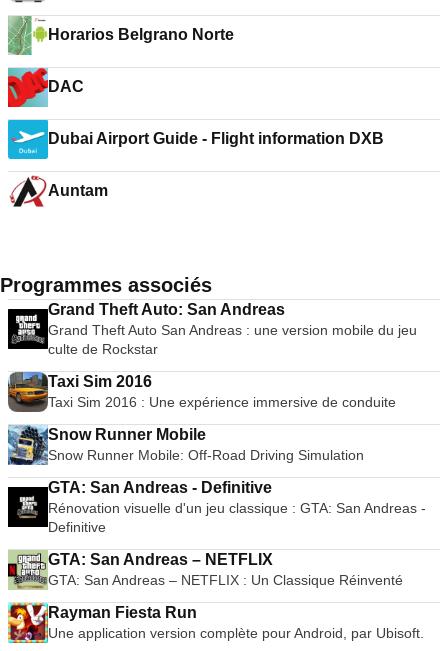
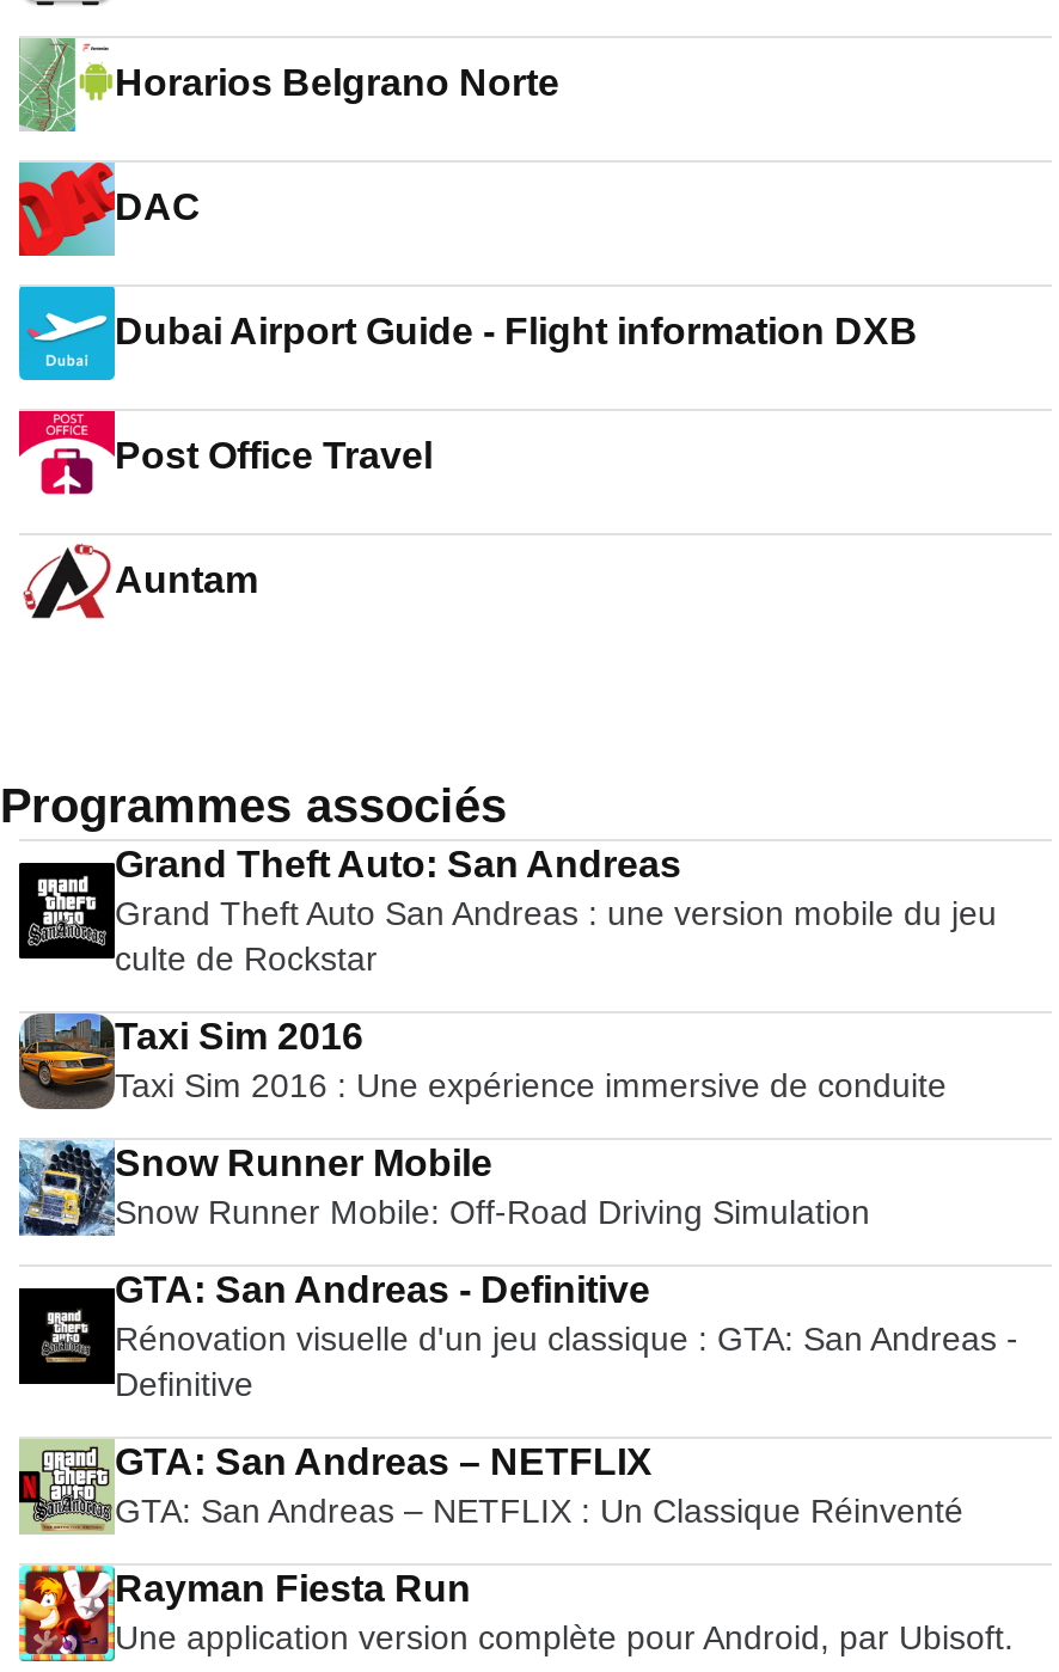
+ [image]
+ Post Office Travel
